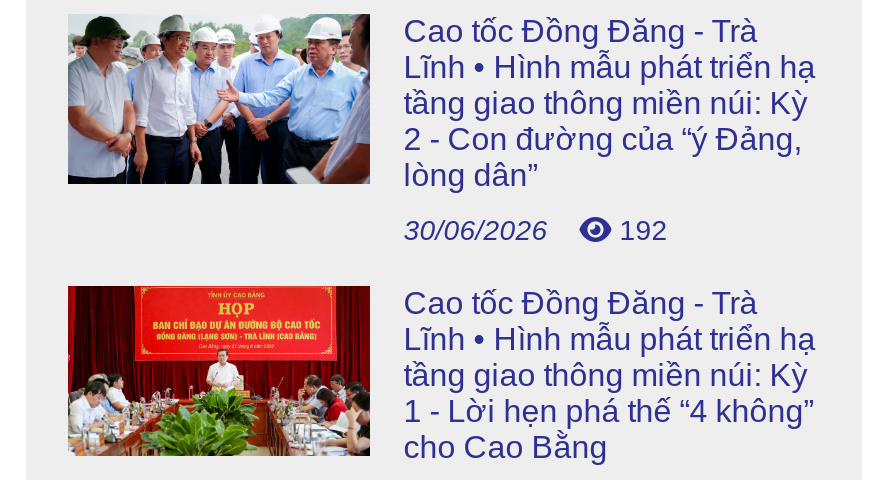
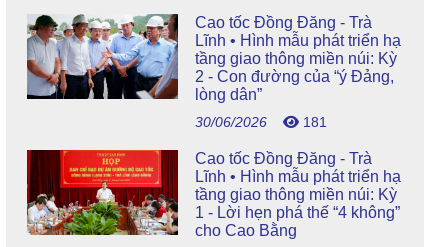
- 30/06/2026 192
+ 30/06/2026 181
